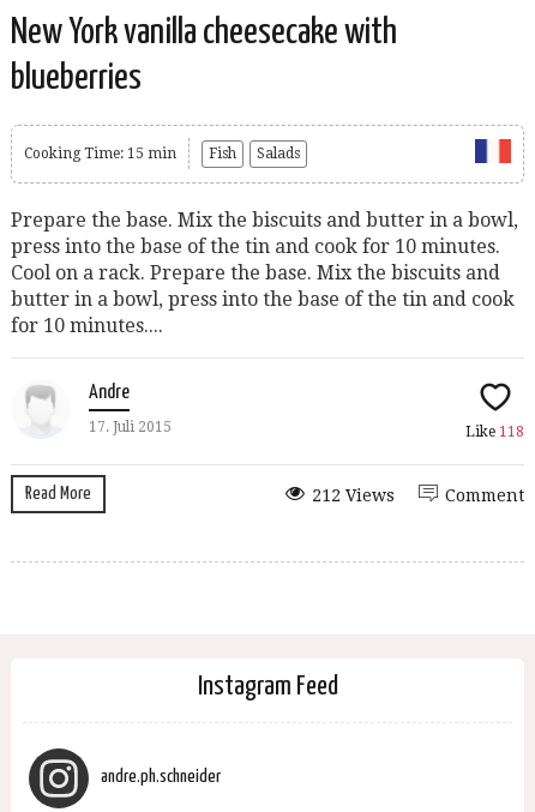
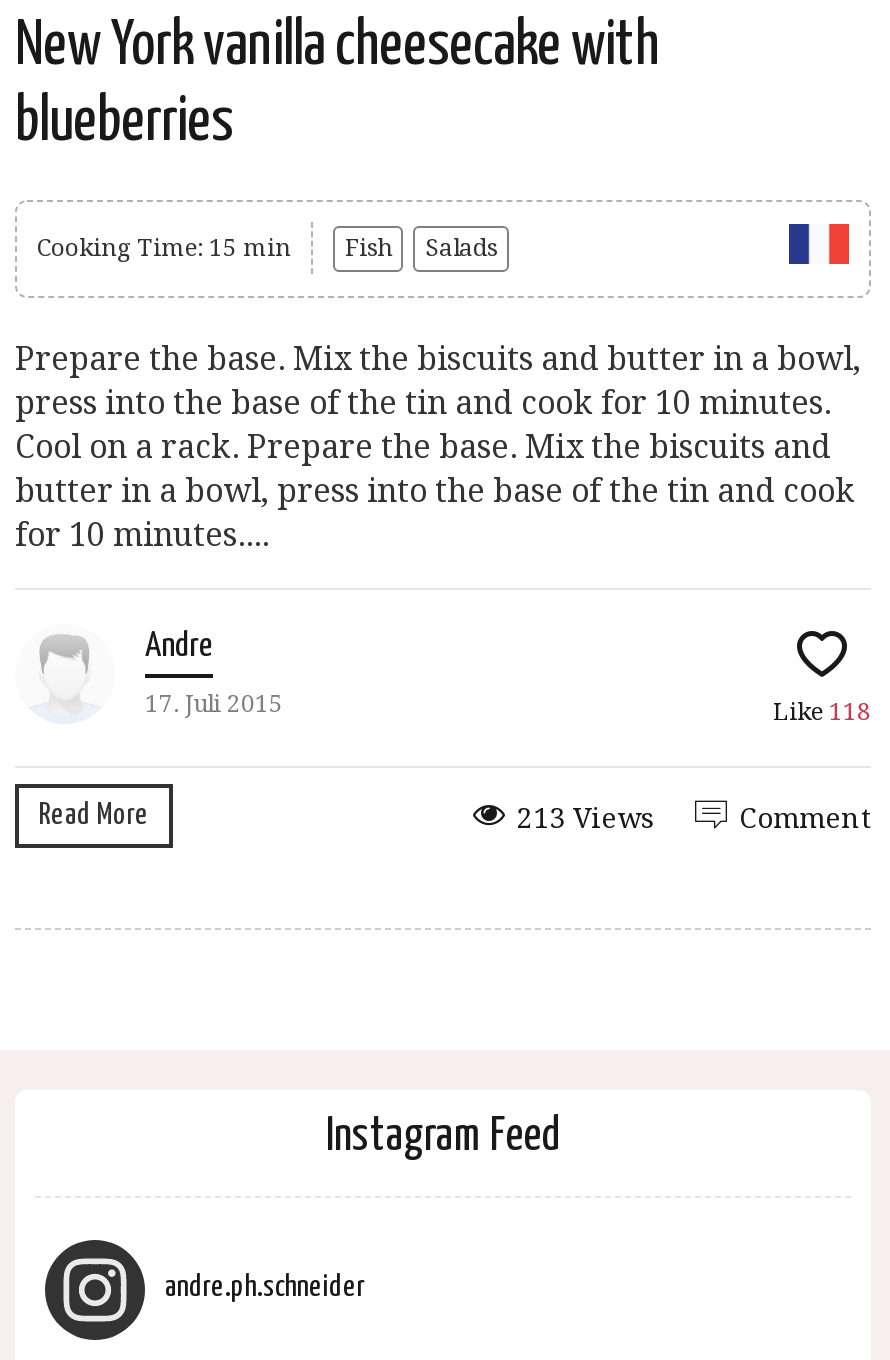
- 212 Views
+ 213 Views
